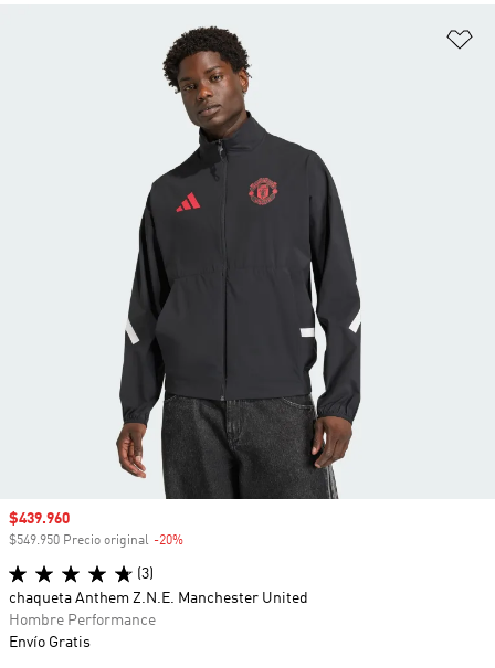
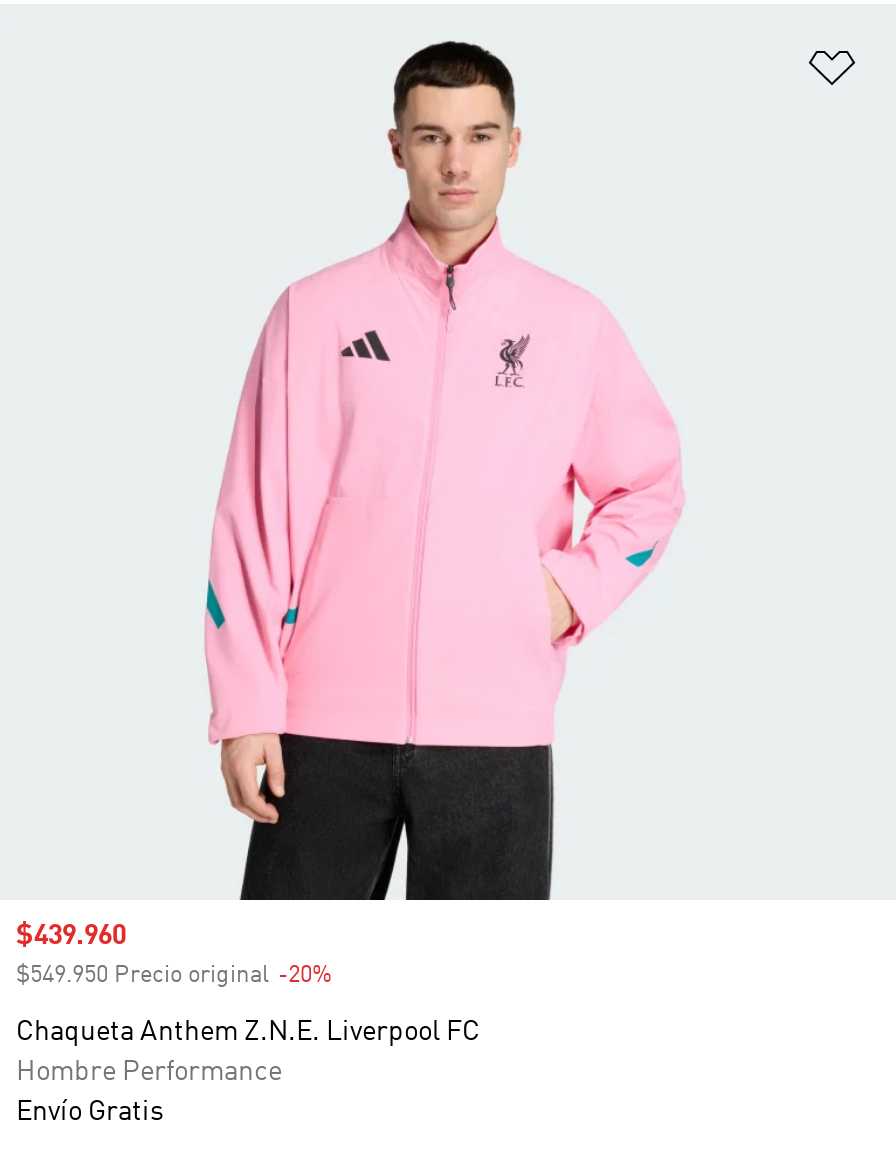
- [image]
+ [image]

- (3)
- chaqueta Anthem Z.N.E. Manchester United
+ Chaqueta Anthem Z.N.E. Liverpool FC
